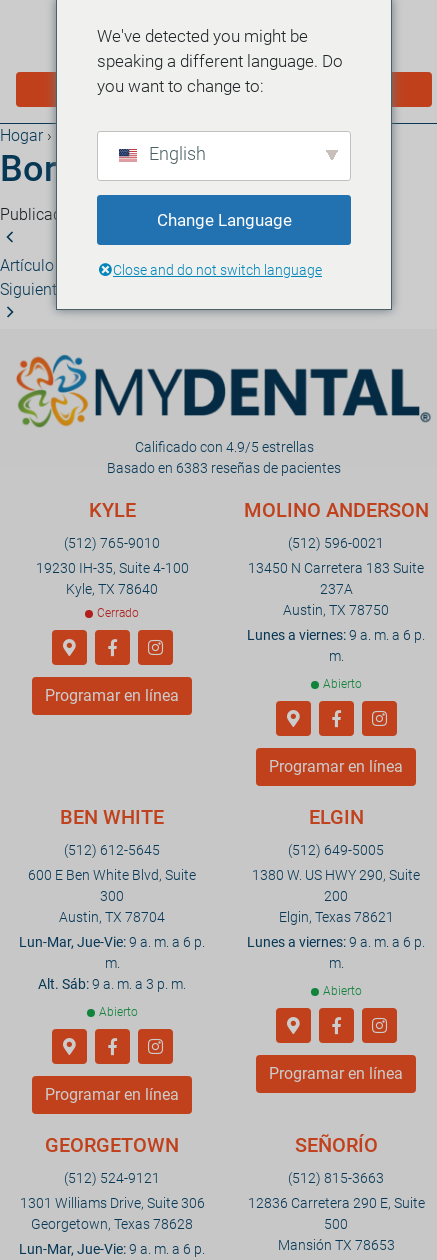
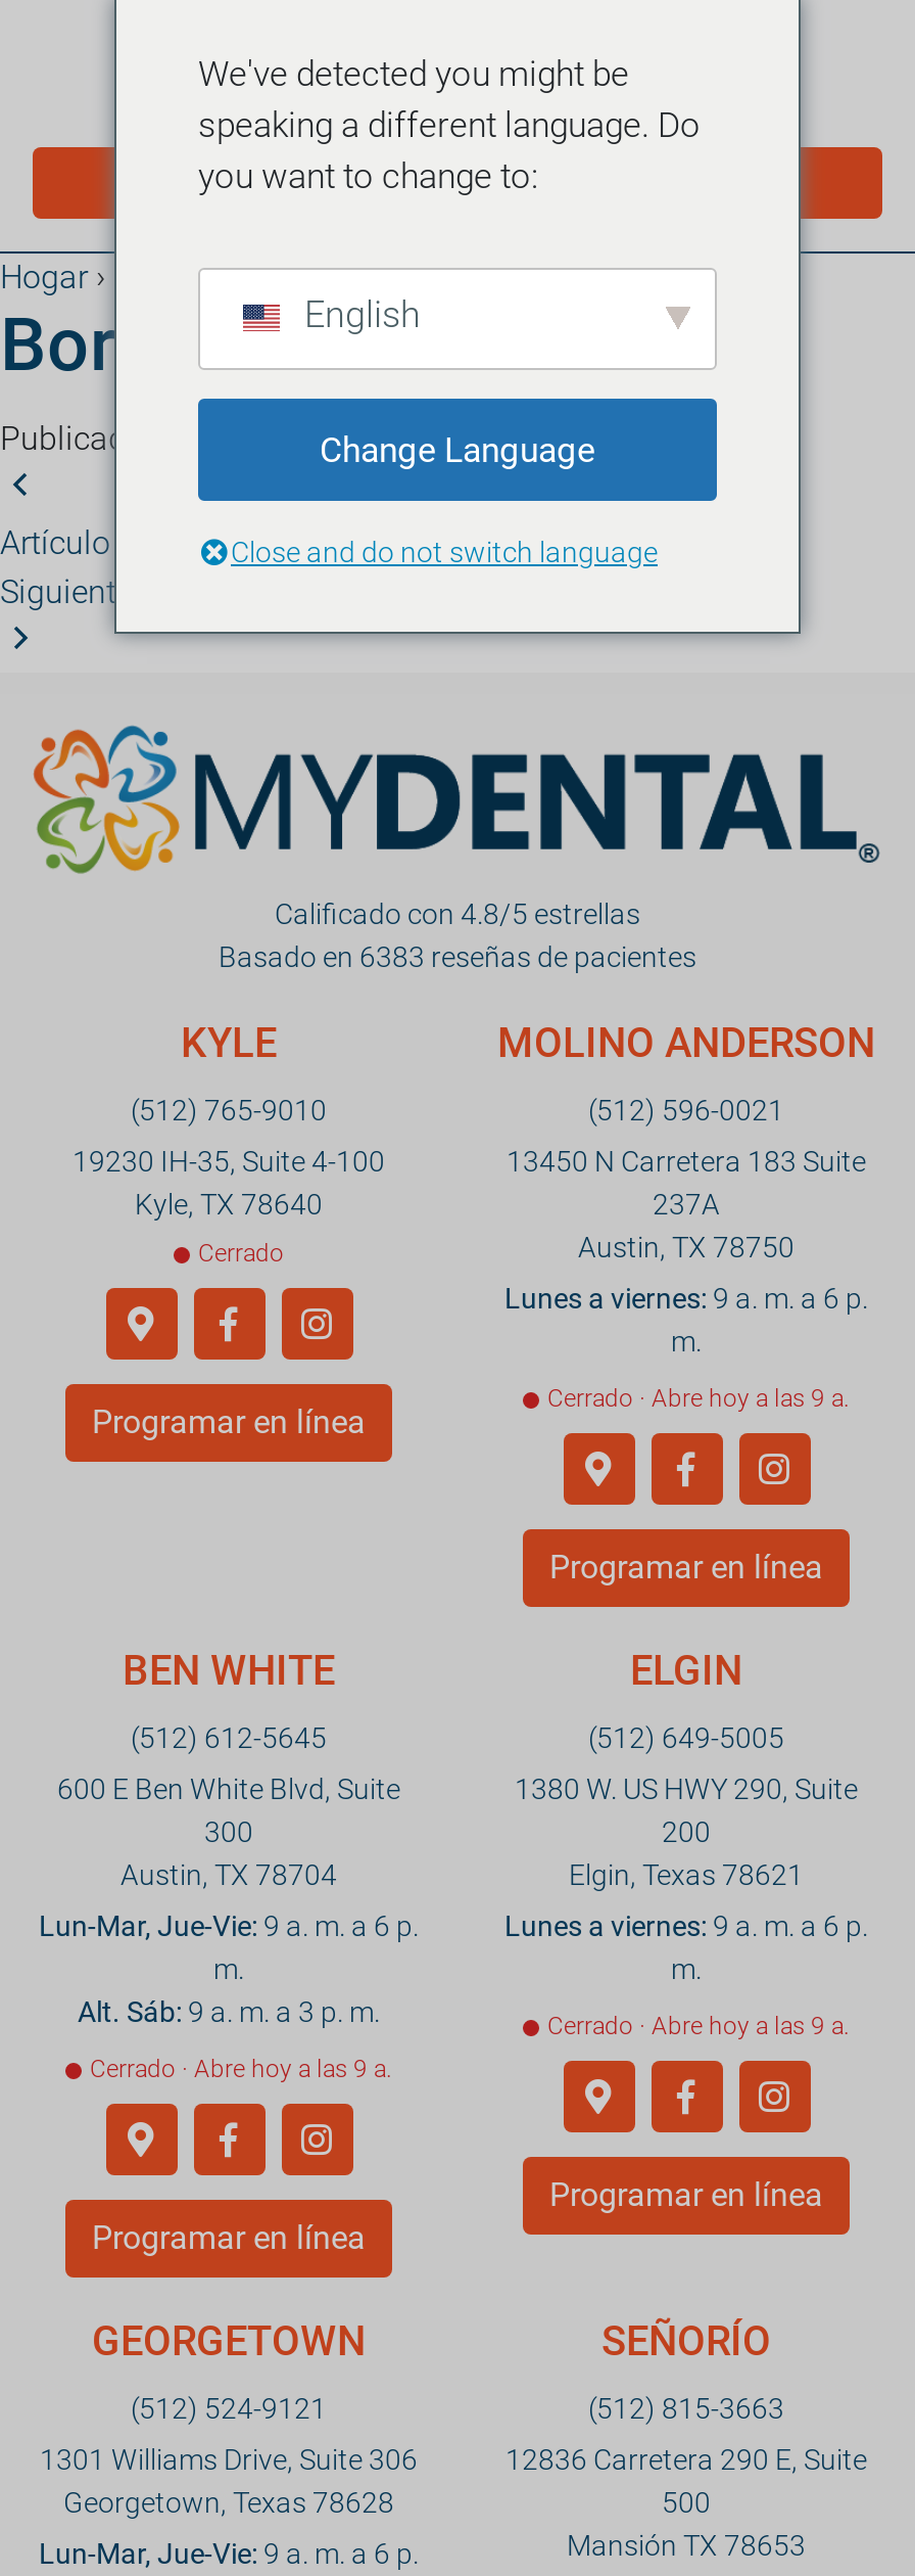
- Calificado con 4.9/5 estrellas
+ Calificado con 4.8/5 estrellas

- Abierto
+ Cerrado · Abre hoy a las 9 a.

- Abierto
+ Cerrado · Abre hoy a las 9 a.

- Abierto
+ Cerrado · Abre hoy a las 9 a.
